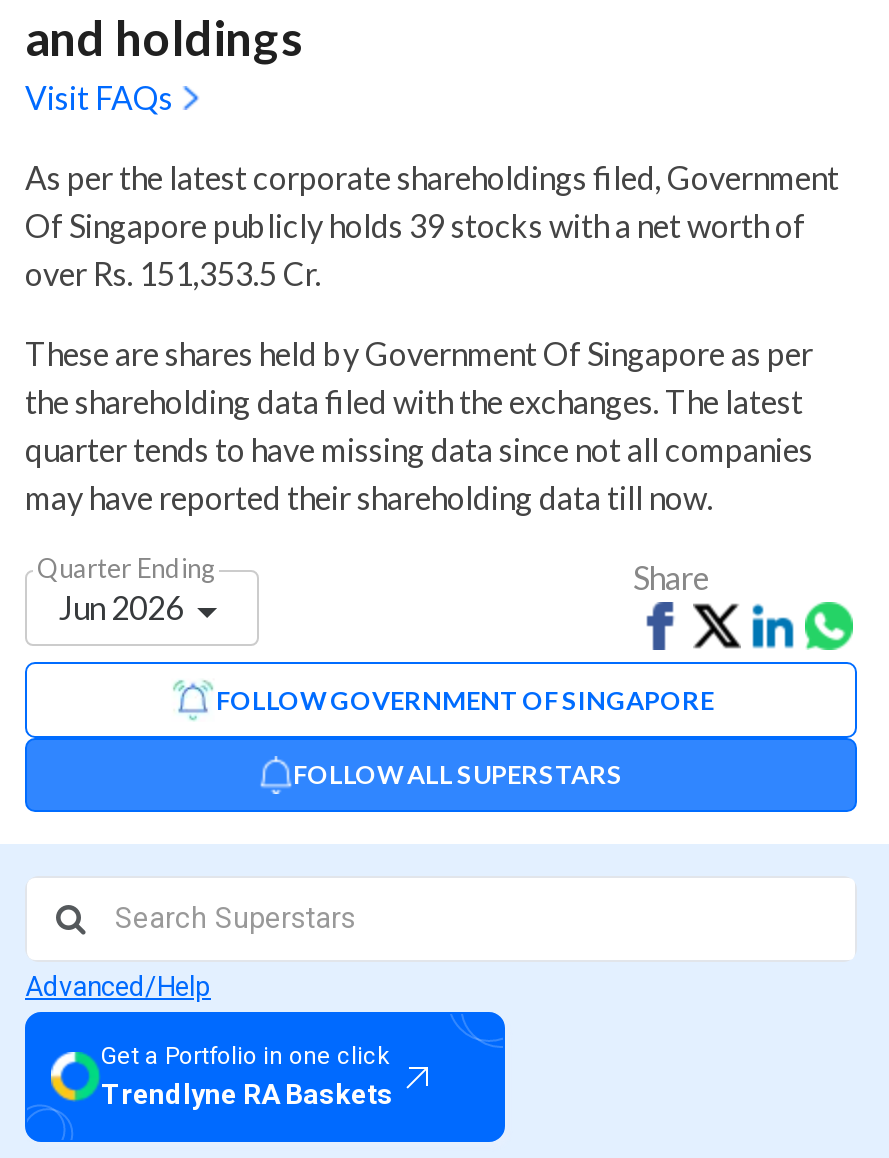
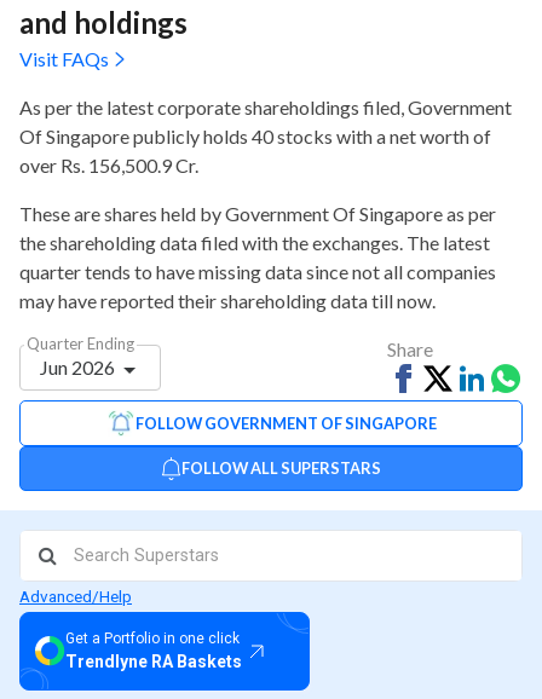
- Of Singapore publicly holds 39 stocks with a net worth of
+ Of Singapore publicly holds 40 stocks with a net worth of

- over Rs. 151,353.5 Cr.
+ over Rs. 156,500.9 Cr.
